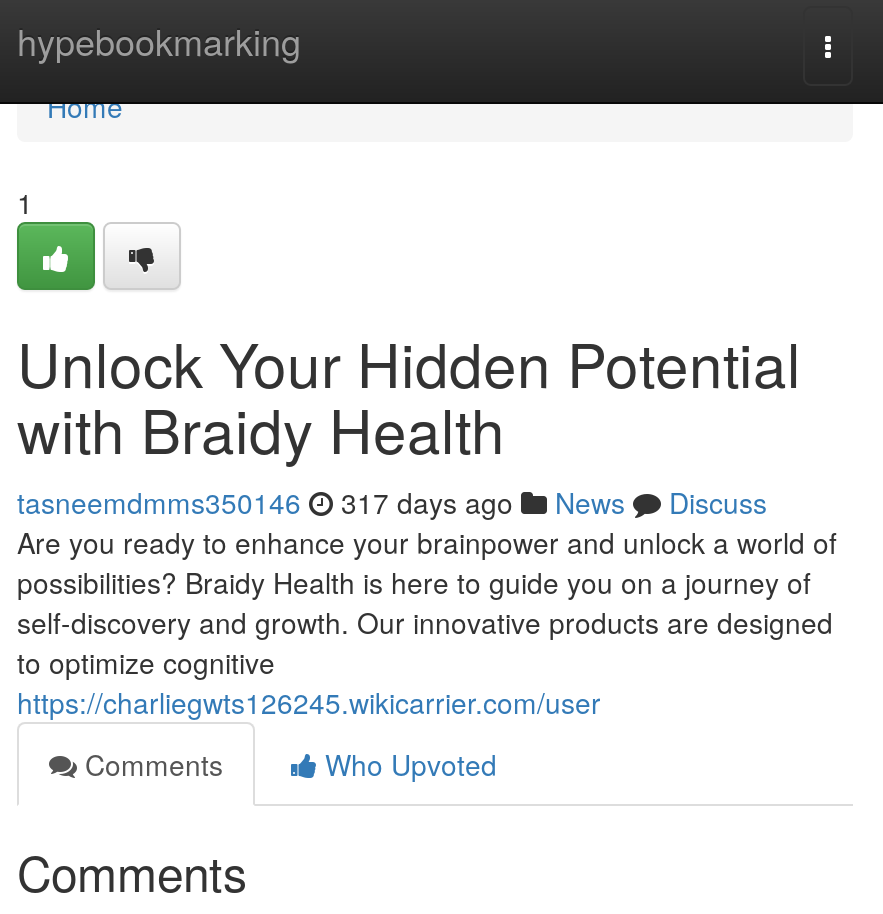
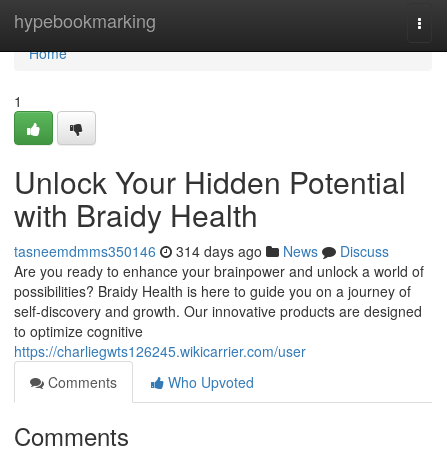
- tasneemdmms350146 317 days ago News Discuss
+ tasneemdmms350146 314 days ago News Discuss
